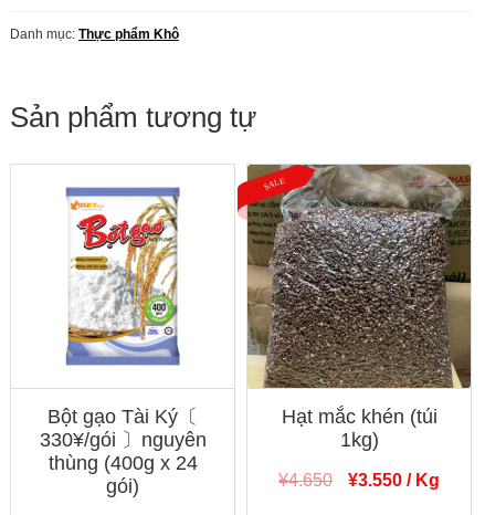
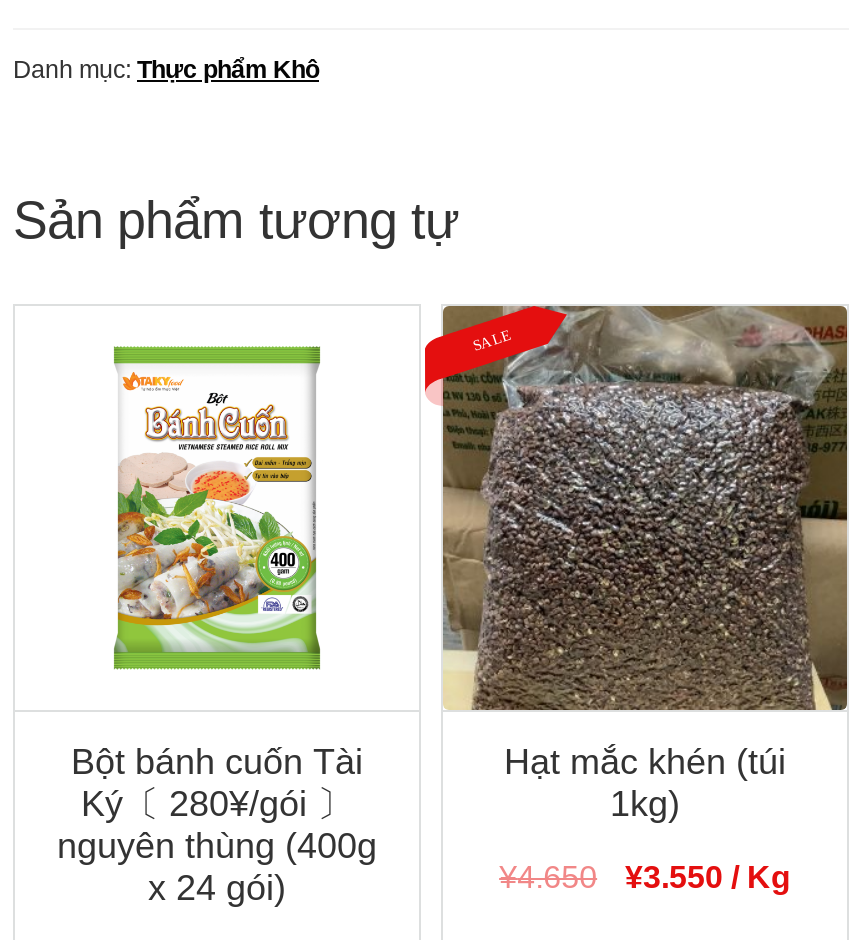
- [image]
- Bột gạo Tài Ký〔
- 330¥/gói 〕nguyên
- thùng (400g x 24
- gói)
+ [image]
+ Bột bánh cuốn Tài
+ Ký〔 280¥/gói 〕
+ nguyên thùng (400g
+ x 24 gói)
